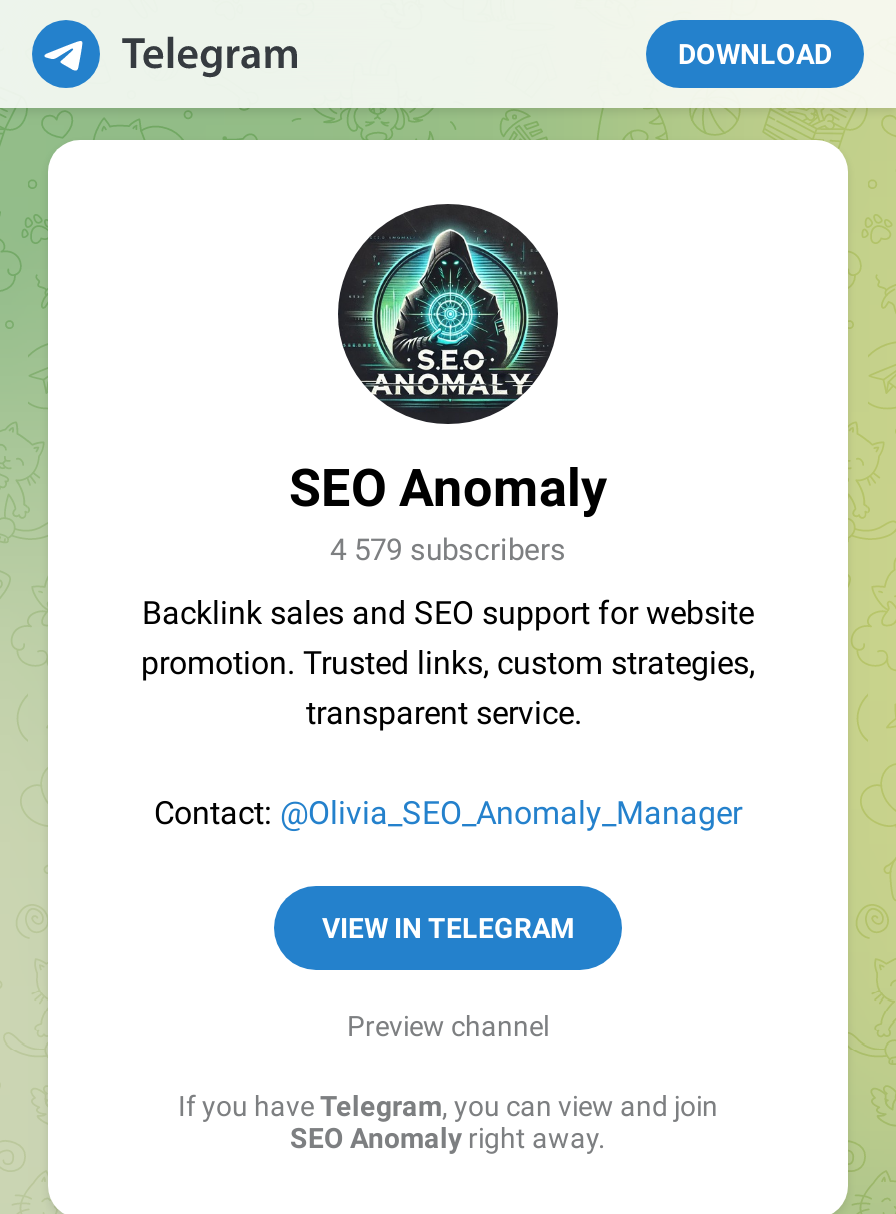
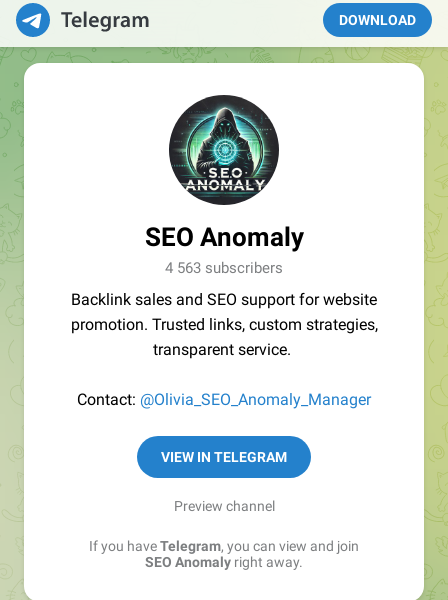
- 4 579 subscribers
+ 4 563 subscribers
